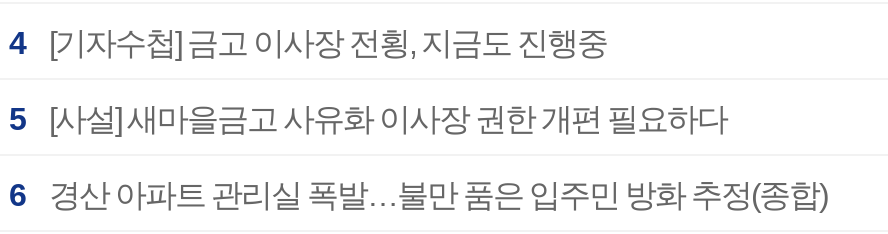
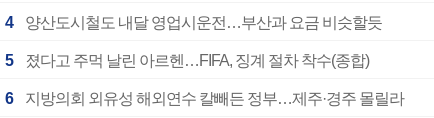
- [기자수첩] 금고 이사장 전횡, 지금도 진행중
+ 양산도시철도 내달 영업시운전…부산과 요금 비슷할듯

- [사설] 새마을금고 사유화 이사장 권한 개편 필요하다
+ 졌다고 주먹 날린 아르헨…FIFA, 징계 절차 착수(종합)

- 경산 아파트 관리실 폭발…불만 품은 입주민 방화 추정(종합)
+ 지방의회 외유성 해외연수 칼빼든 정부…제주·경주 몰릴라
